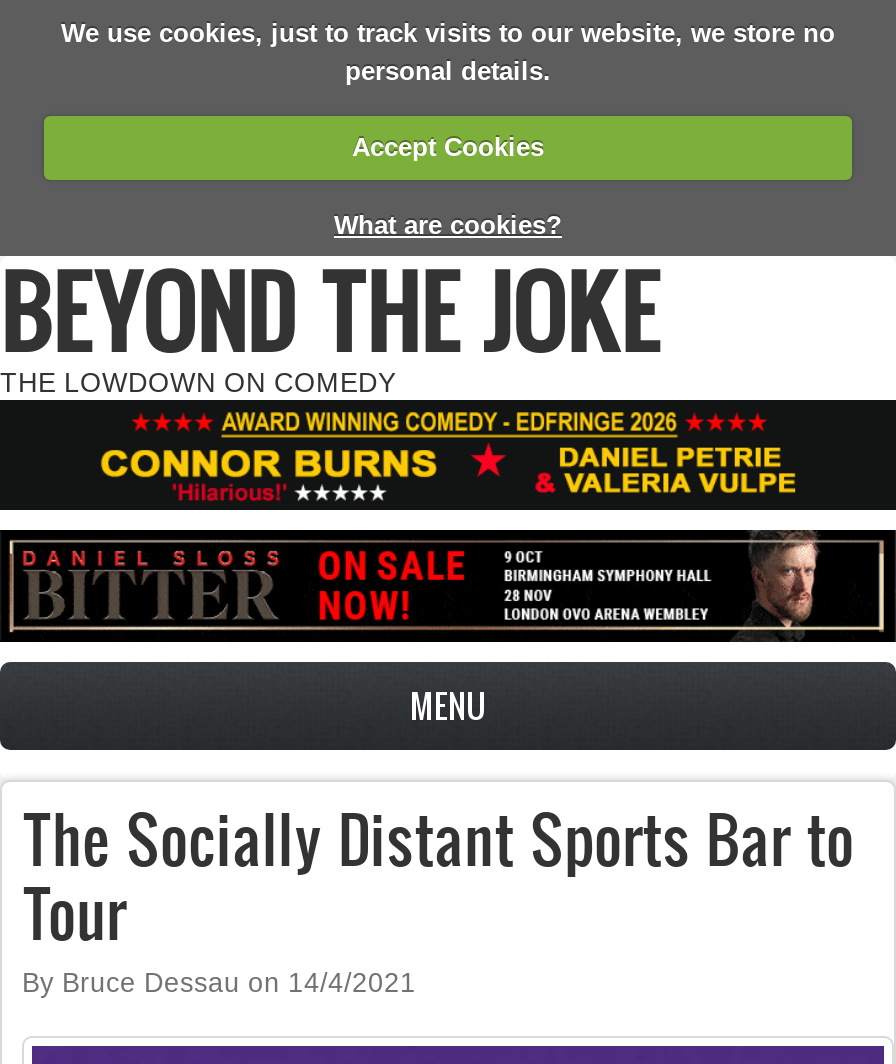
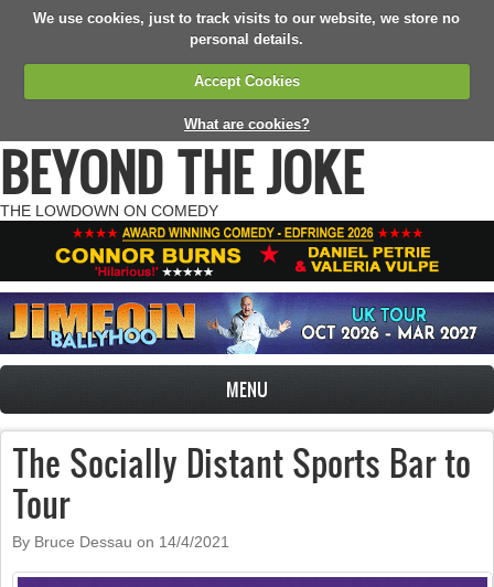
- [image]
+ [image]
